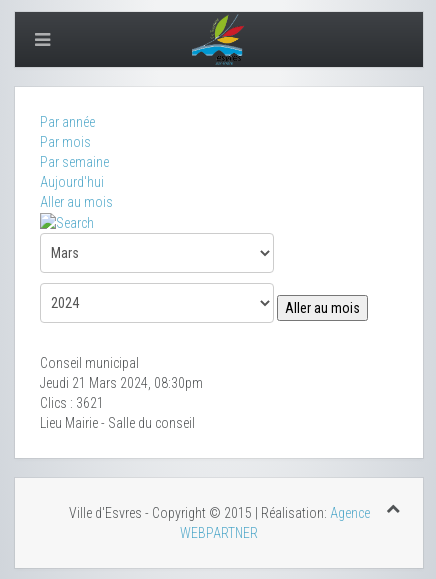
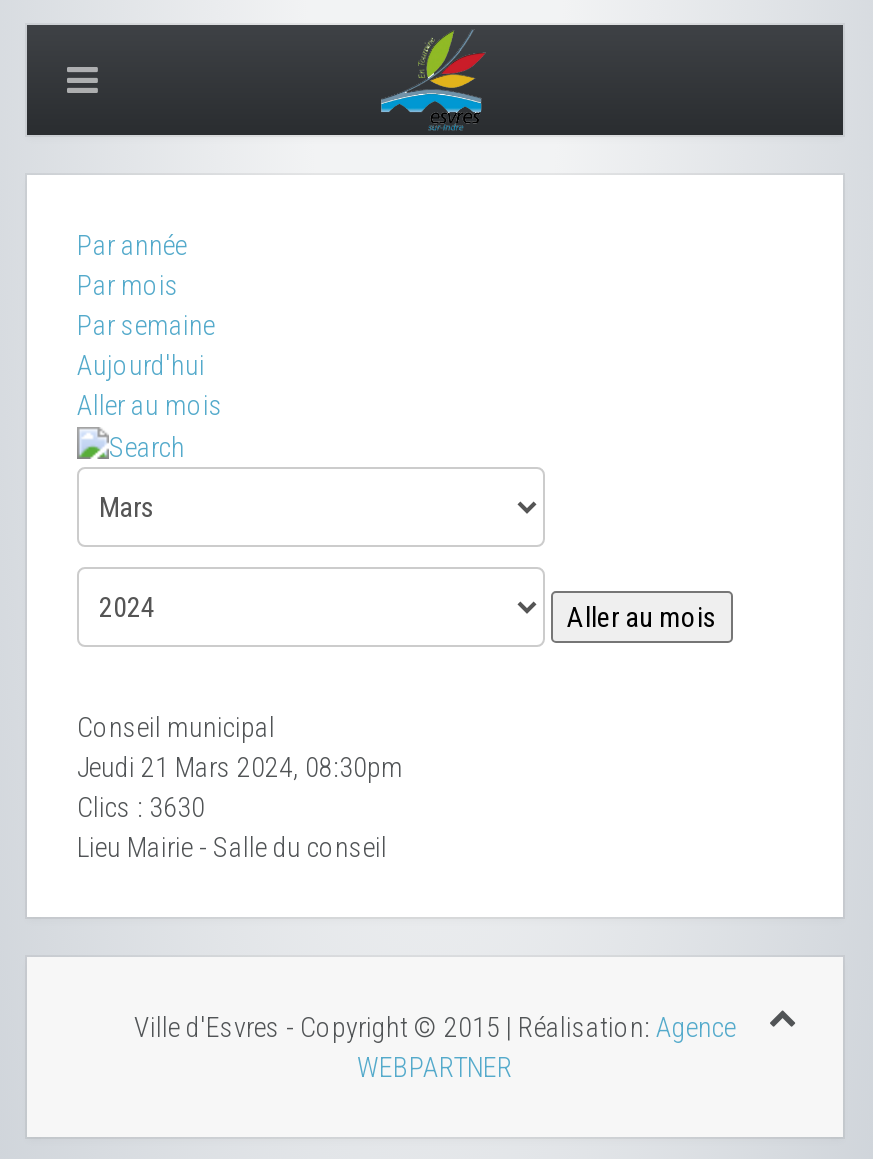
- Clics: 3621
+ Clics: 3630
